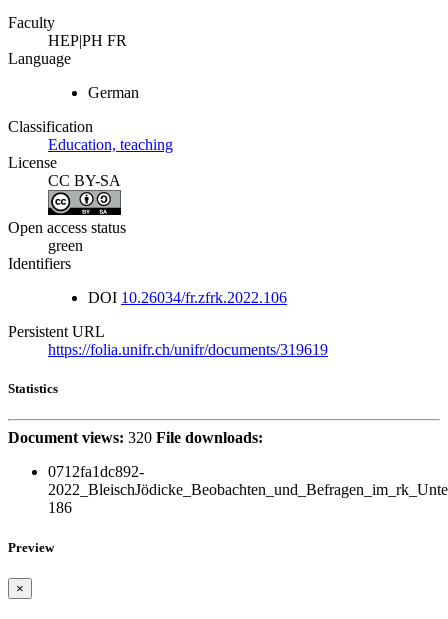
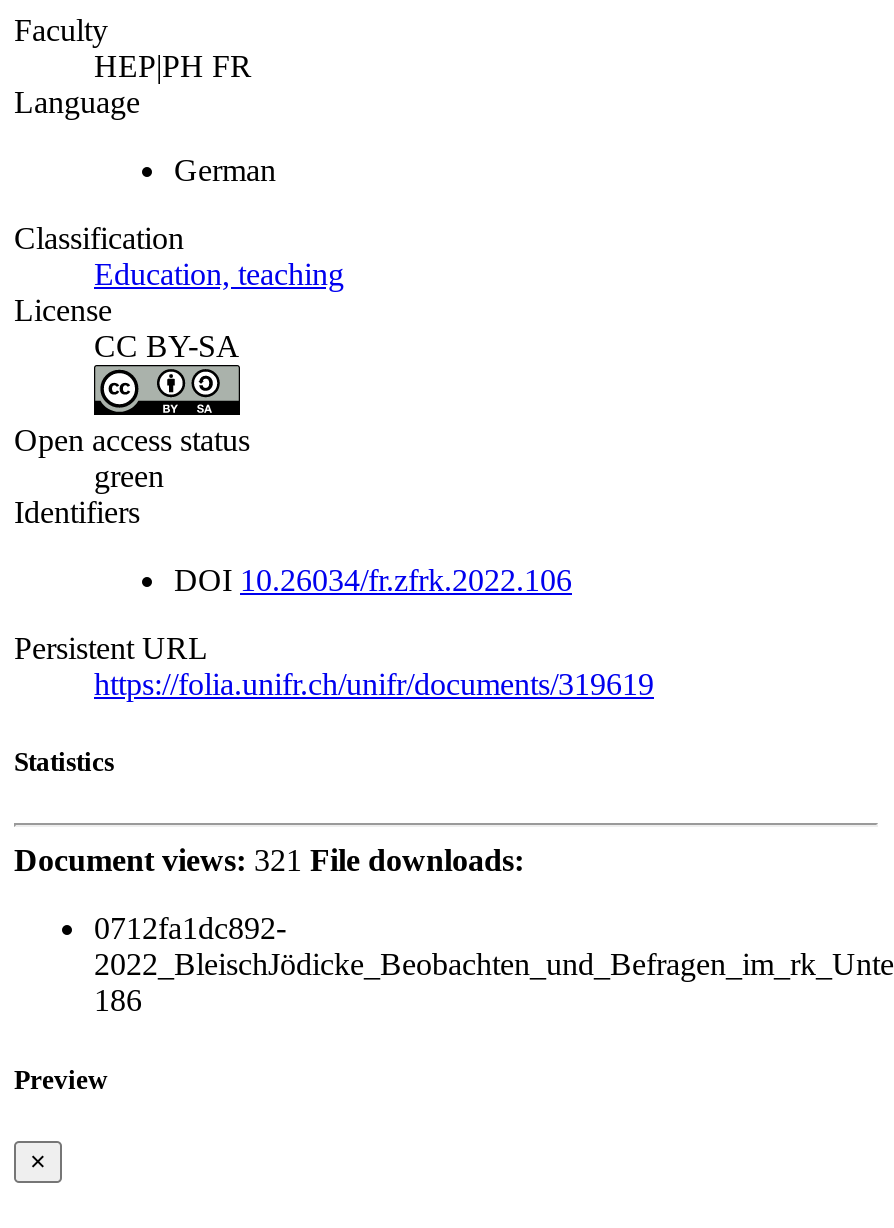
- Document views: 320 File downloads:
+ Document views: 321 File downloads:
